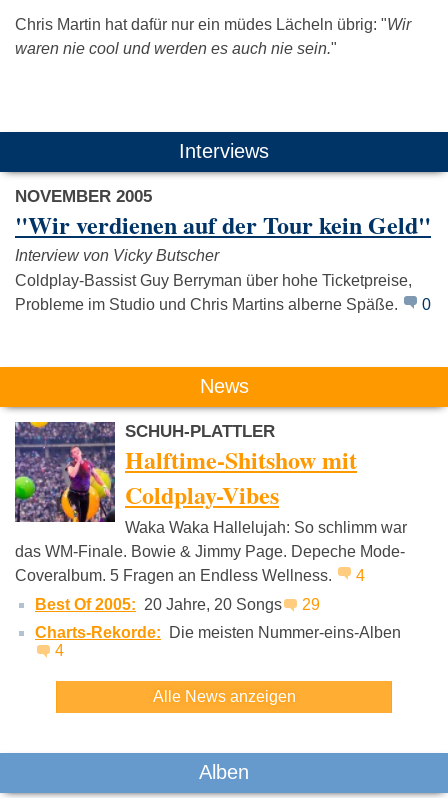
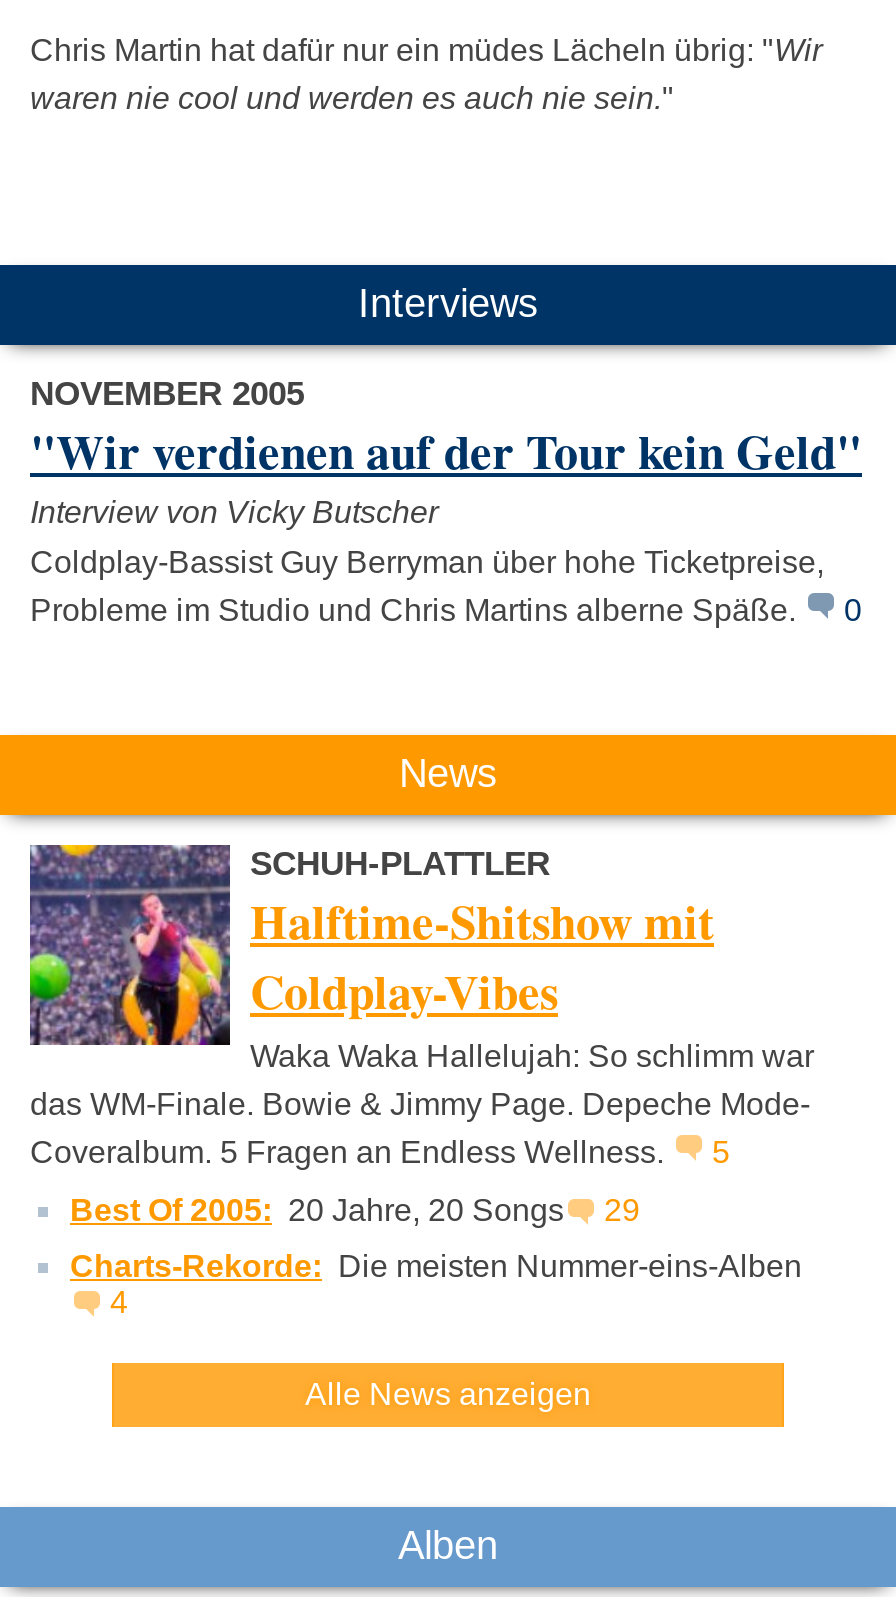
- Coveralbum. 5 Fragen an Endless Wellness. 4
+ Coveralbum. 5 Fragen an Endless Wellness. 5
